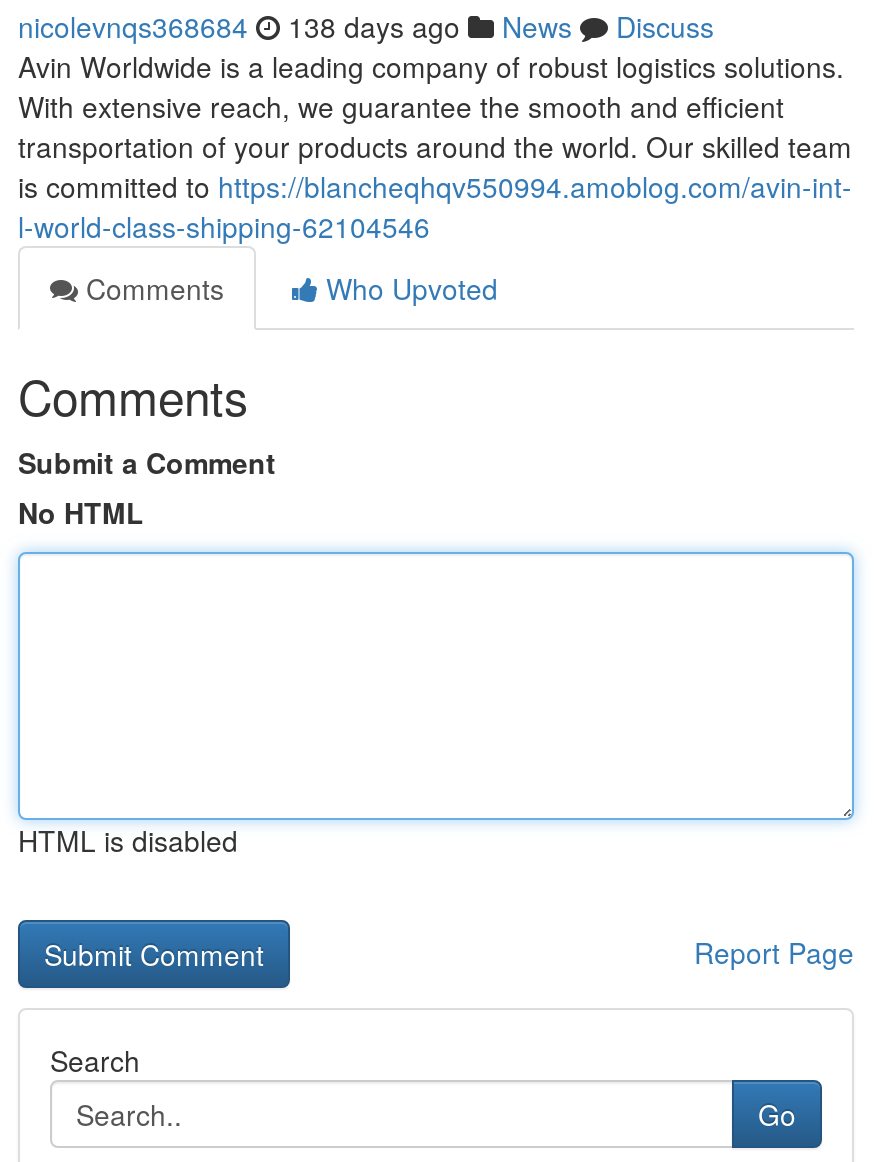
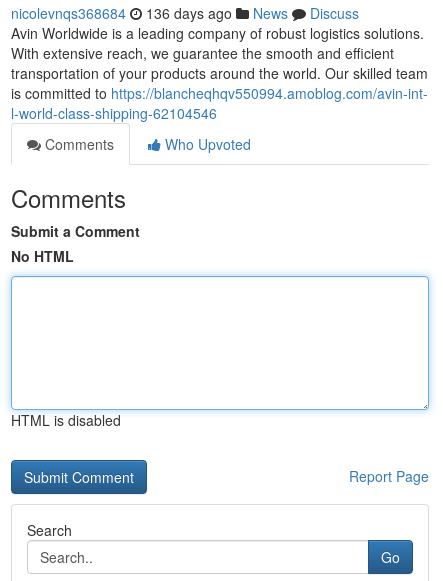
- nicolevnqs368684 138 days ago News Discuss
+ nicolevnqs368684 136 days ago News Discuss
